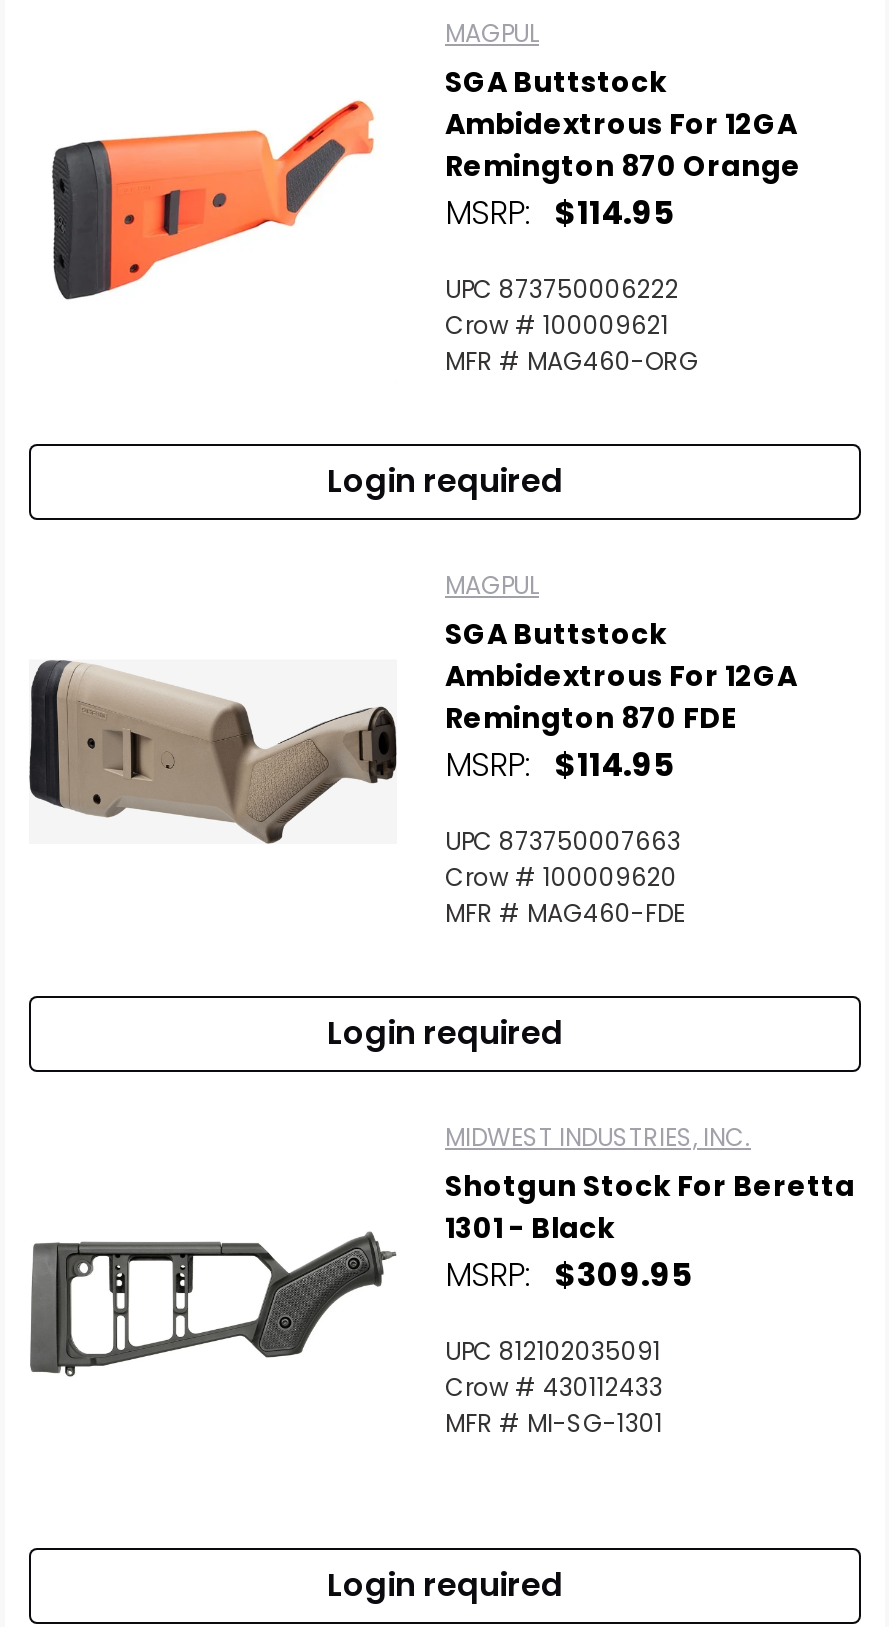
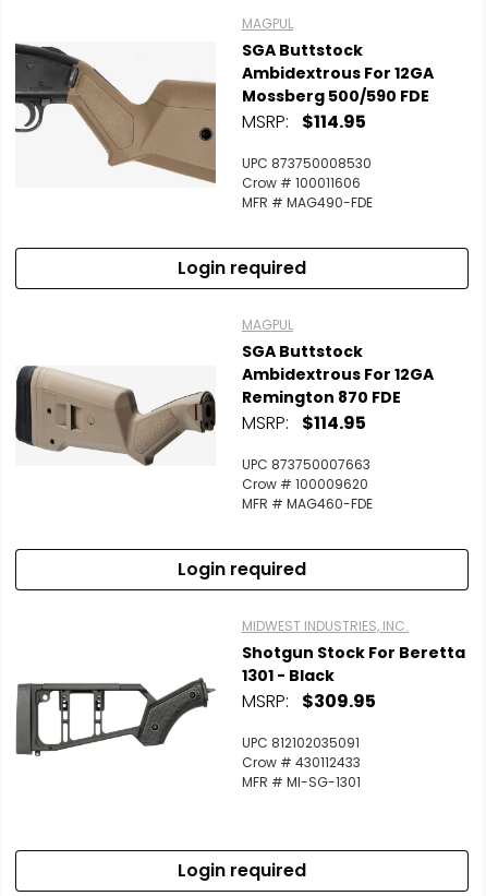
- [image]
- Remington 870 Orange
+ [image]
+ Mossberg 500/590 FDE

- UPC 873750006222
+ UPC 873750008530

- Crow # 100009621
+ Crow # 100011606

- MFR # MAG460-ORG
+ MFR # MAG490-FDE
